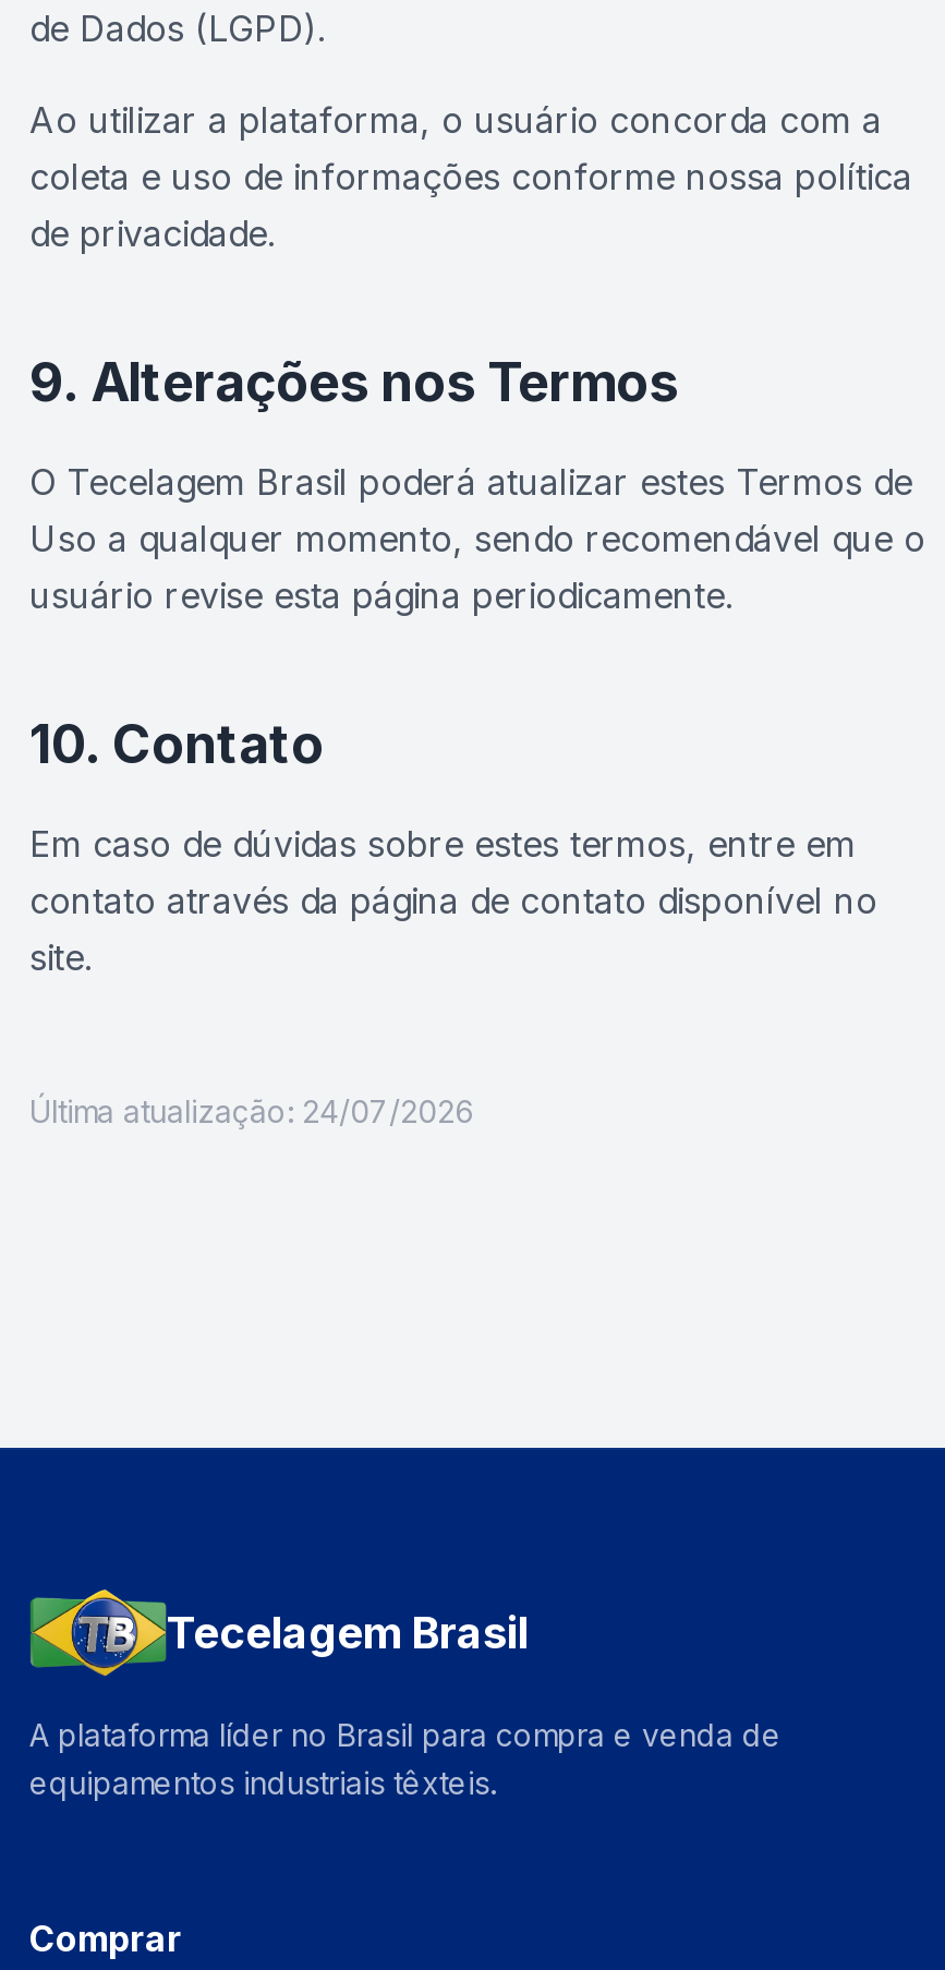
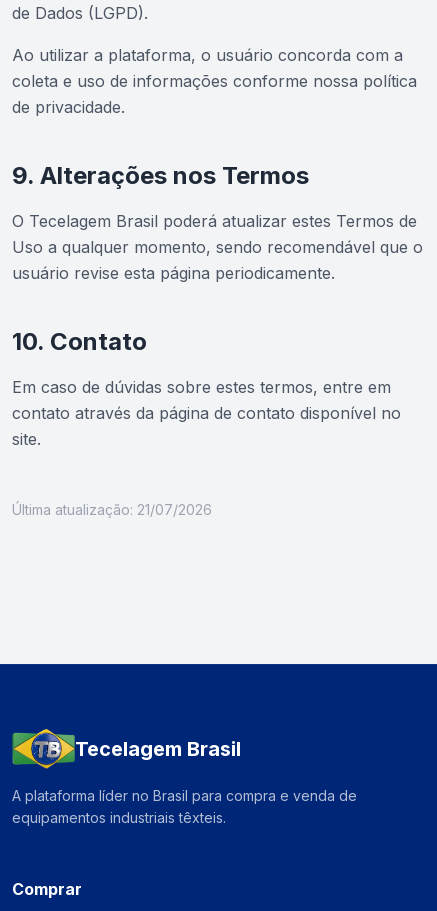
- Última atualização: 24/07/2026
+ Última atualização: 21/07/2026
